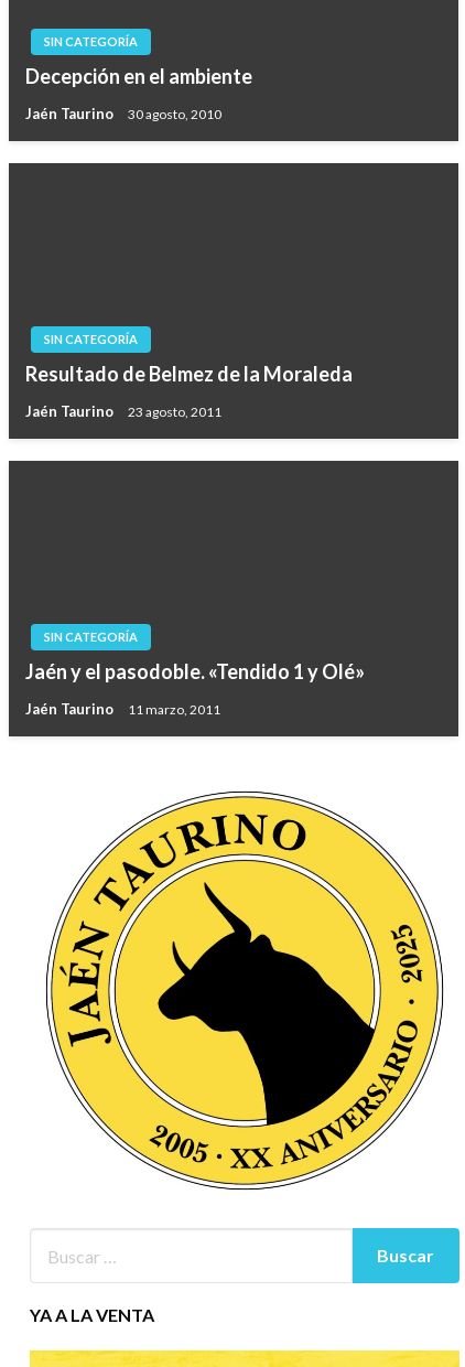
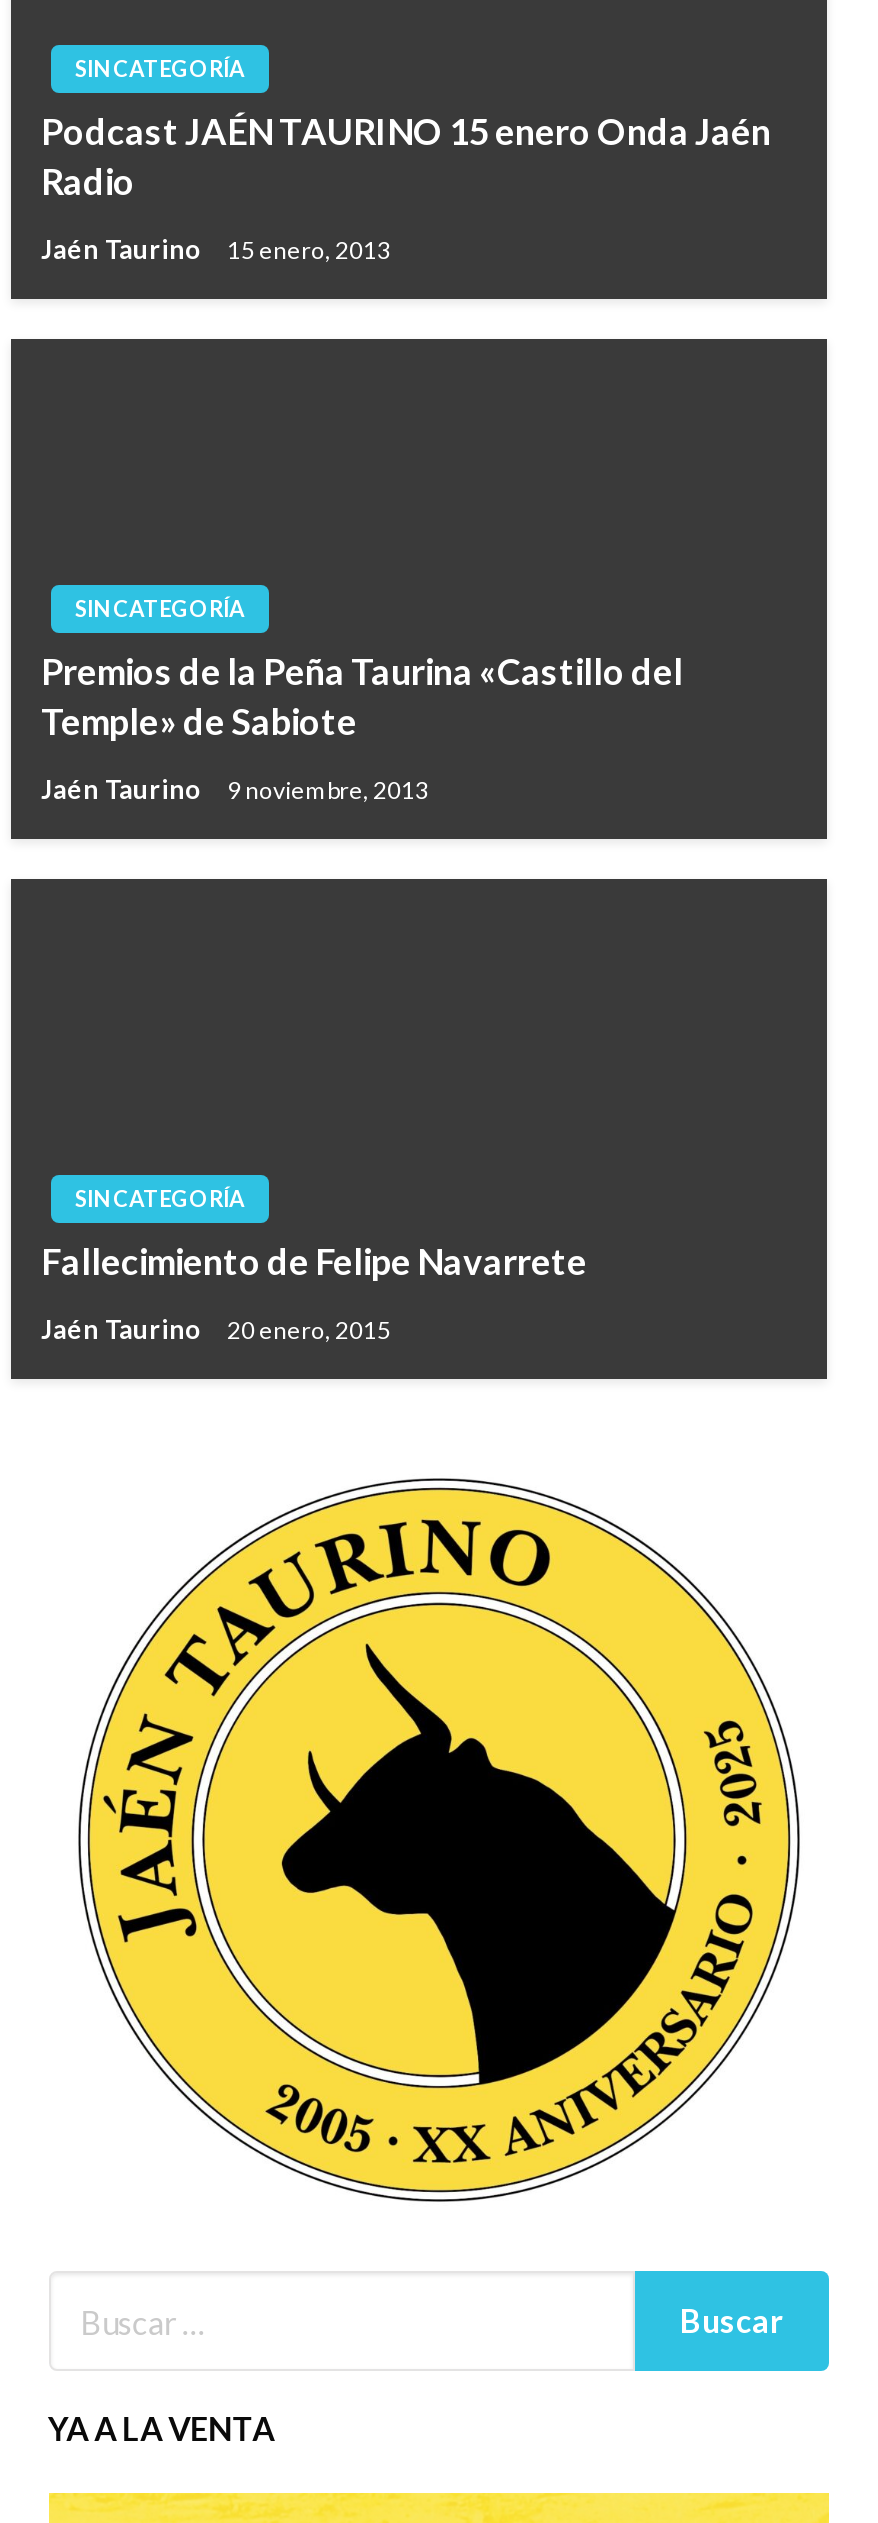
- Decepción en el ambiente
+ Podcast JAÉN TAURINO 15 enero Onda Jaén
+ Radio

- Jaén Taurino 30 agosto, 2010
+ Jaén Taurino 15 enero, 2013

- Resultado de Belmez de la Moraleda
+ Premios de la Peña Taurina «Castillo del
+ Temple» de Sabiote

- Jaén Taurino 23 agosto, 2011
+ Jaén Taurino 9 noviembre, 2013

- Jaén y el pasodoble. «Tendido 1 y Olé»
+ Fallecimiento de Felipe Navarrete

- Jaén Taurino 11 marzo, 2011
+ Jaén Taurino 20 enero, 2015
